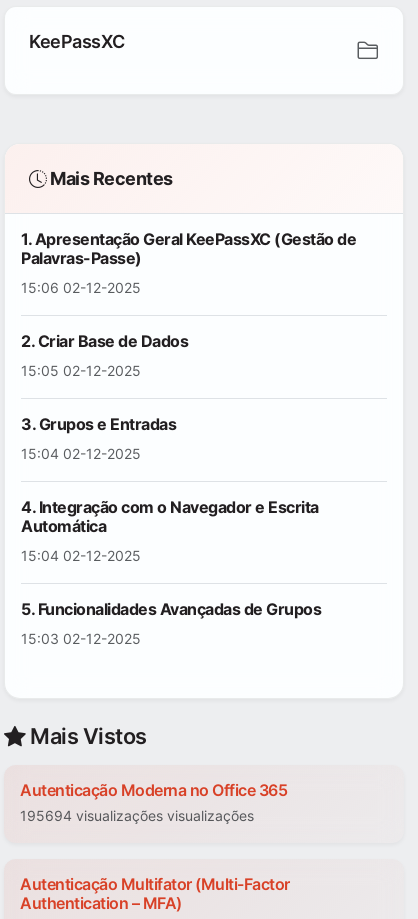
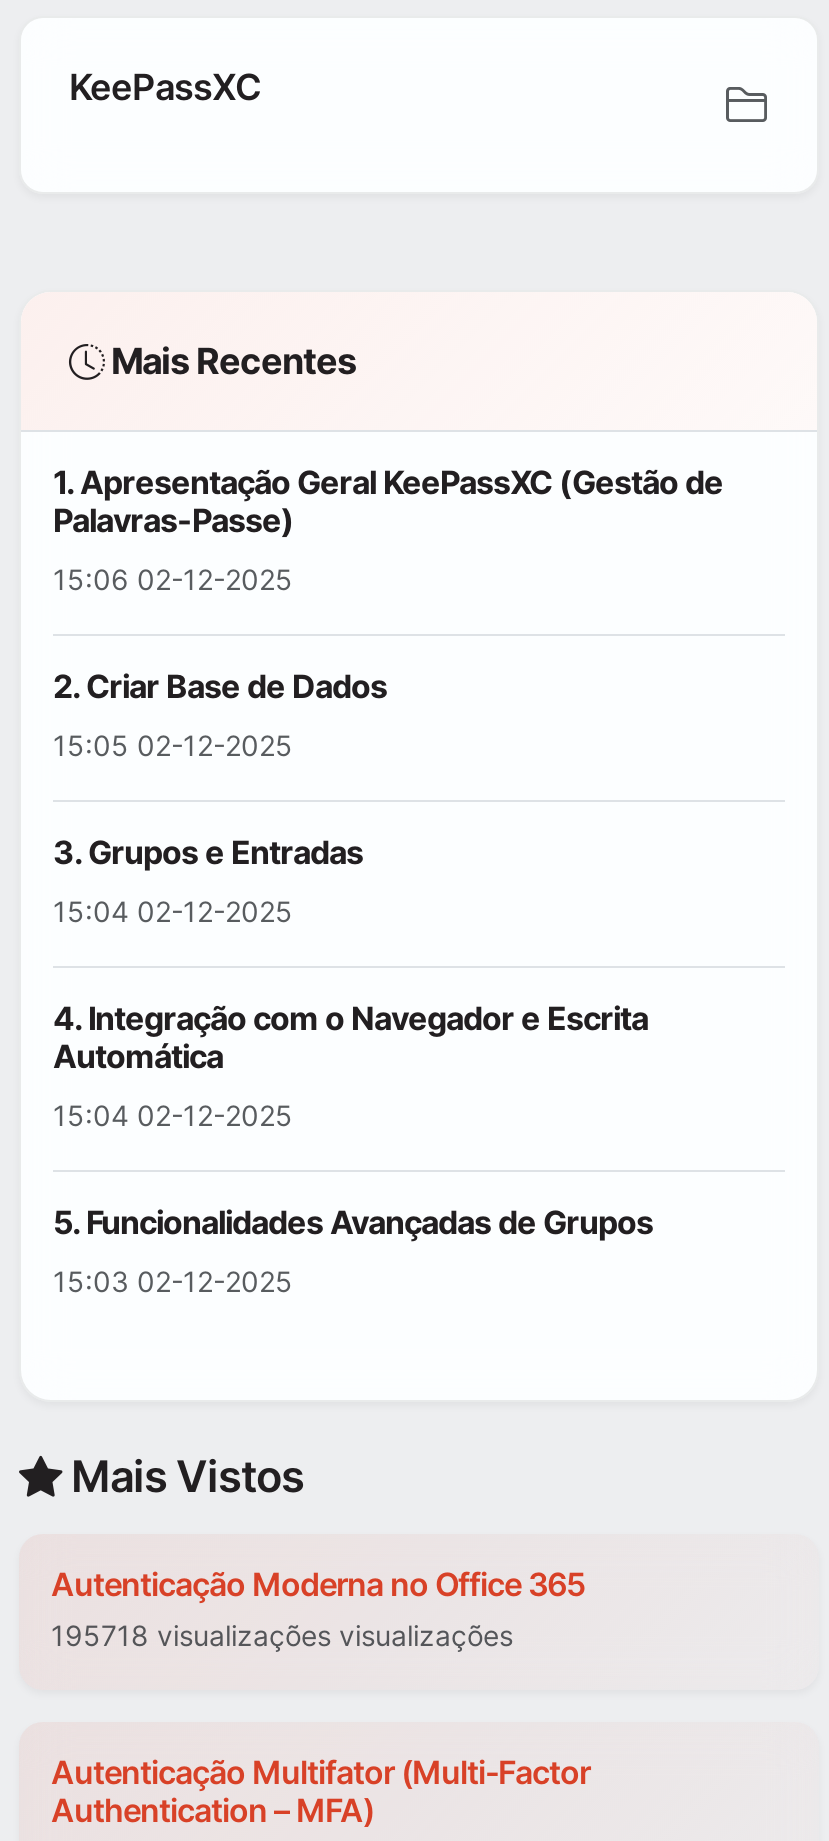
- 195694 visualizações visualizações
+ 195718 visualizações visualizações
